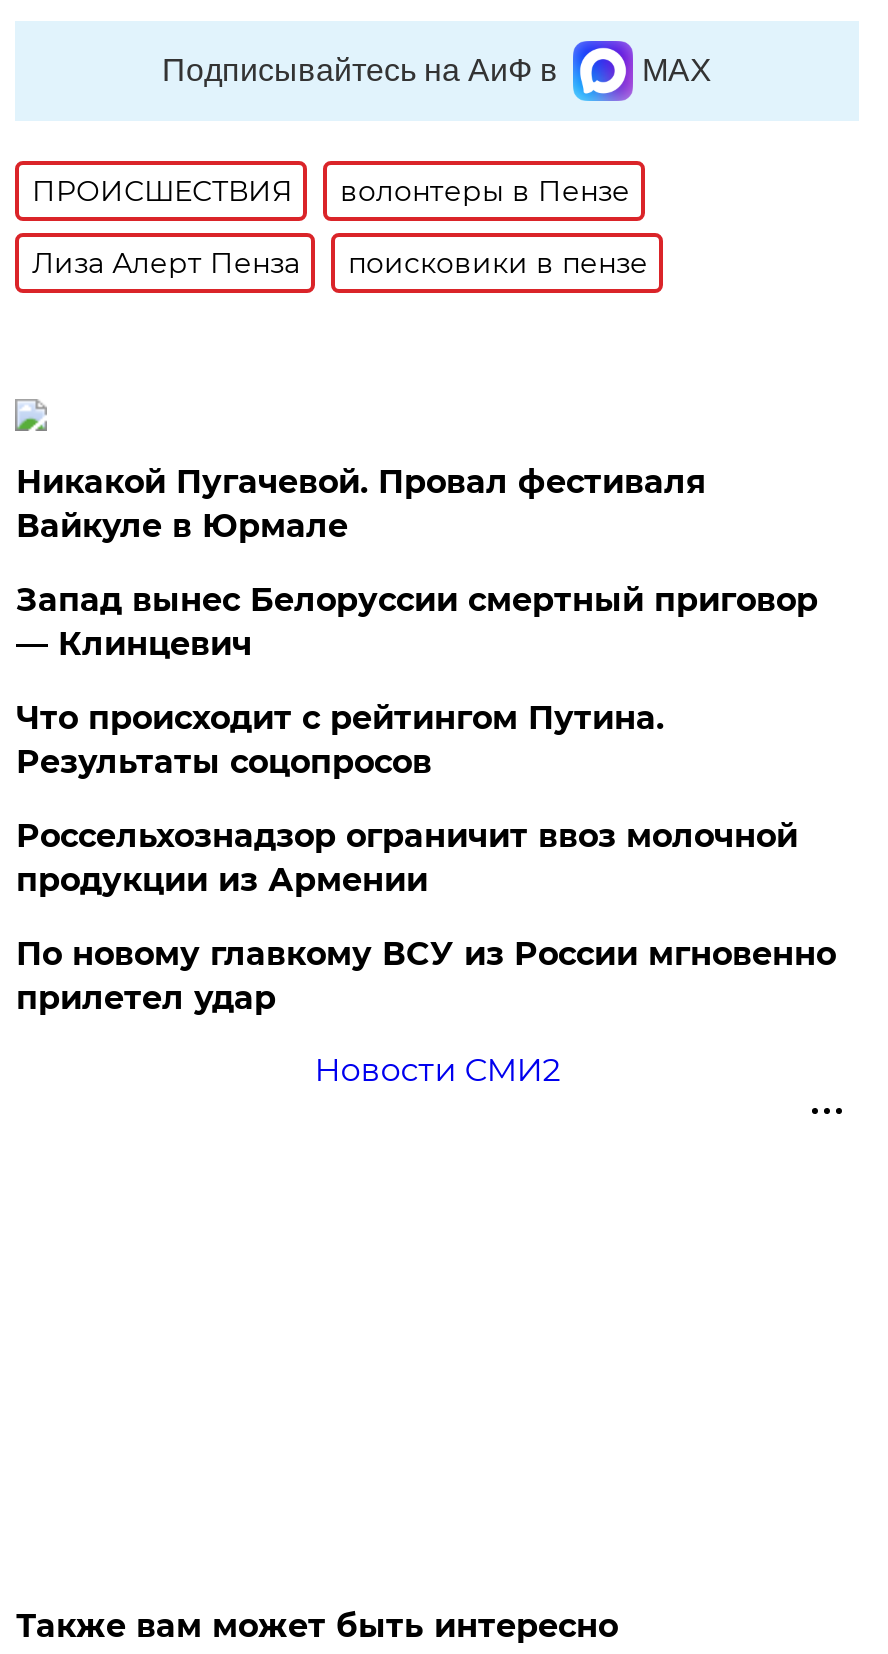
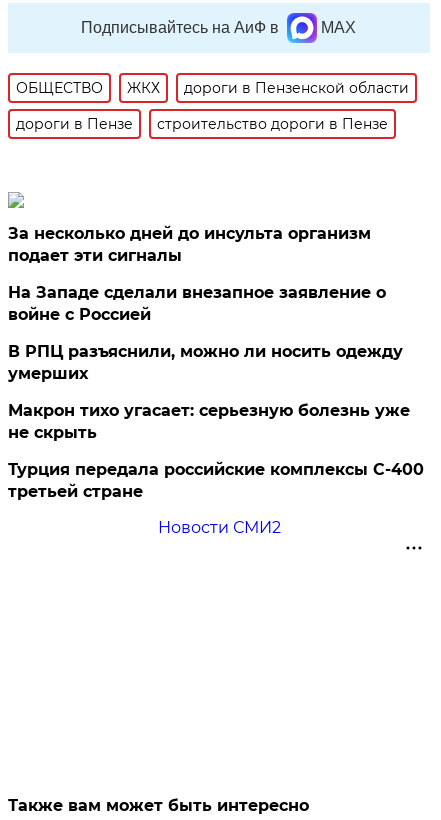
- ПРОИСШЕСТВИЯ
- волонтеры в Пензе
+ ОБЩЕСТВО
+ ЖКХ
+ дороги в Пензенской области

- Лиза Алерт Пенза
- поисковики в пензе
+ дороги в Пензе
+ строительство дороги в Пензе

- Никакой Пугачевой. Провал фестиваля
- Вайкуле в Юрмале
+ За несколько дней до инсульта организм
+ подает эти сигналы

- Запад вынес Белоруссии смертный приговор
- — Клинцевич
+ На Западе сделали внезапное заявление о
+ войне с Россией

- Что происходит с рейтингом Путина.
- Результаты соцопросов
+ В РПЦ разъяснили, можно ли носить одежду
+ умерших

- Россельхознадзор ограничит ввоз молочной
- продукции из Армении
+ Макрон тихо угасает: серьезную болезнь уже
+ не скрыть

- По новому главкому ВСУ из России мгновенно
- прилетел удар
+ Турция передала российские комплексы С-400
+ третьей стране
